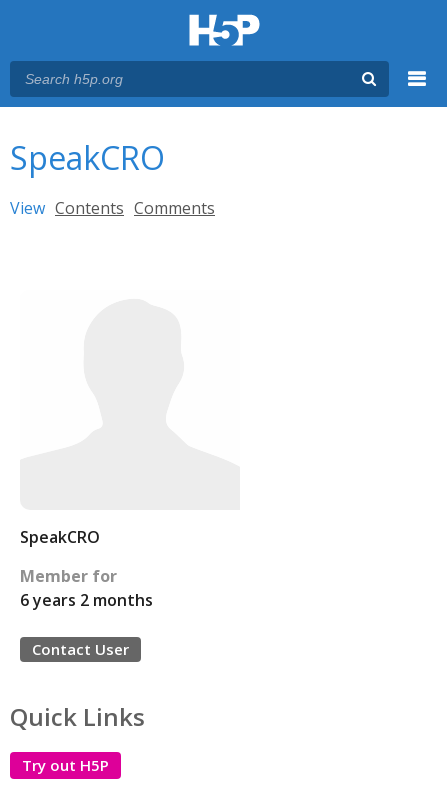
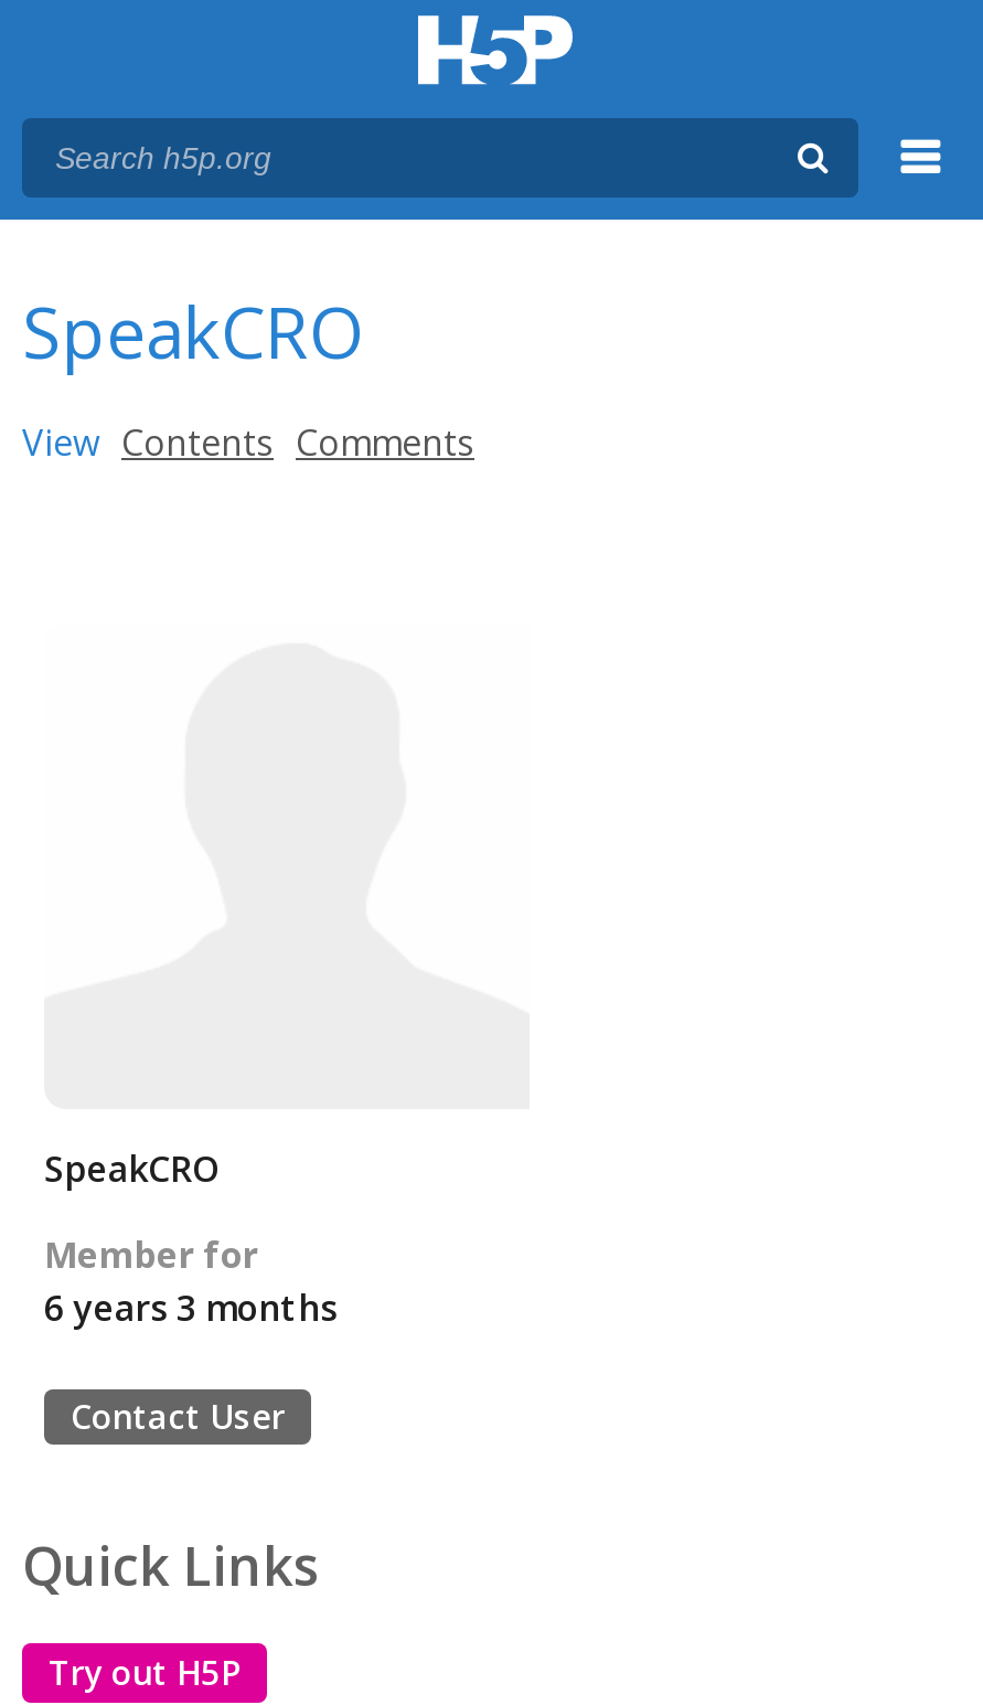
- 6 years 2 months
+ 6 years 3 months
